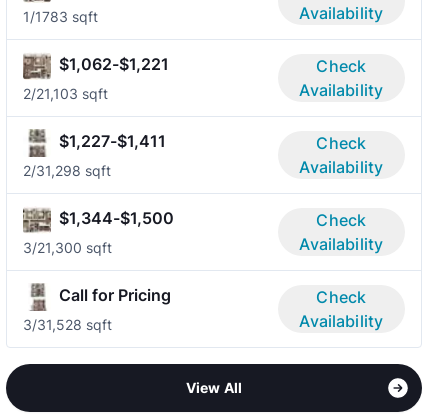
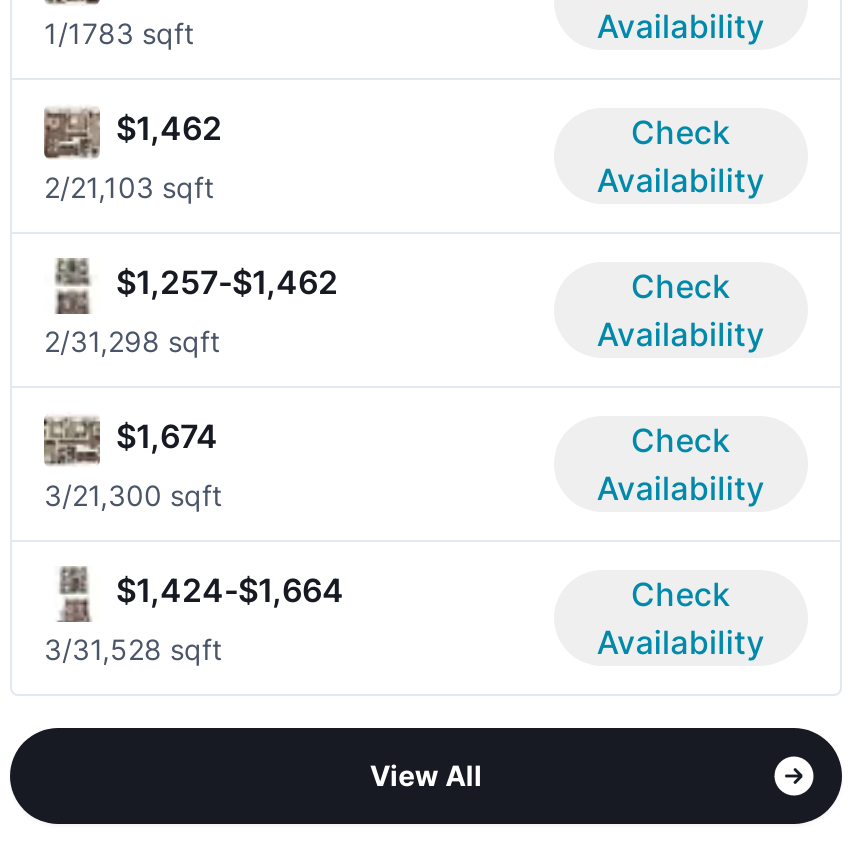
- $1,062-$1,221
+ $1,462

- $1,227-$1,411
+ $1,257-$1,462

- $1,344-$1,500
+ $1,674

- Call for Pricing
+ $1,424-$1,664
